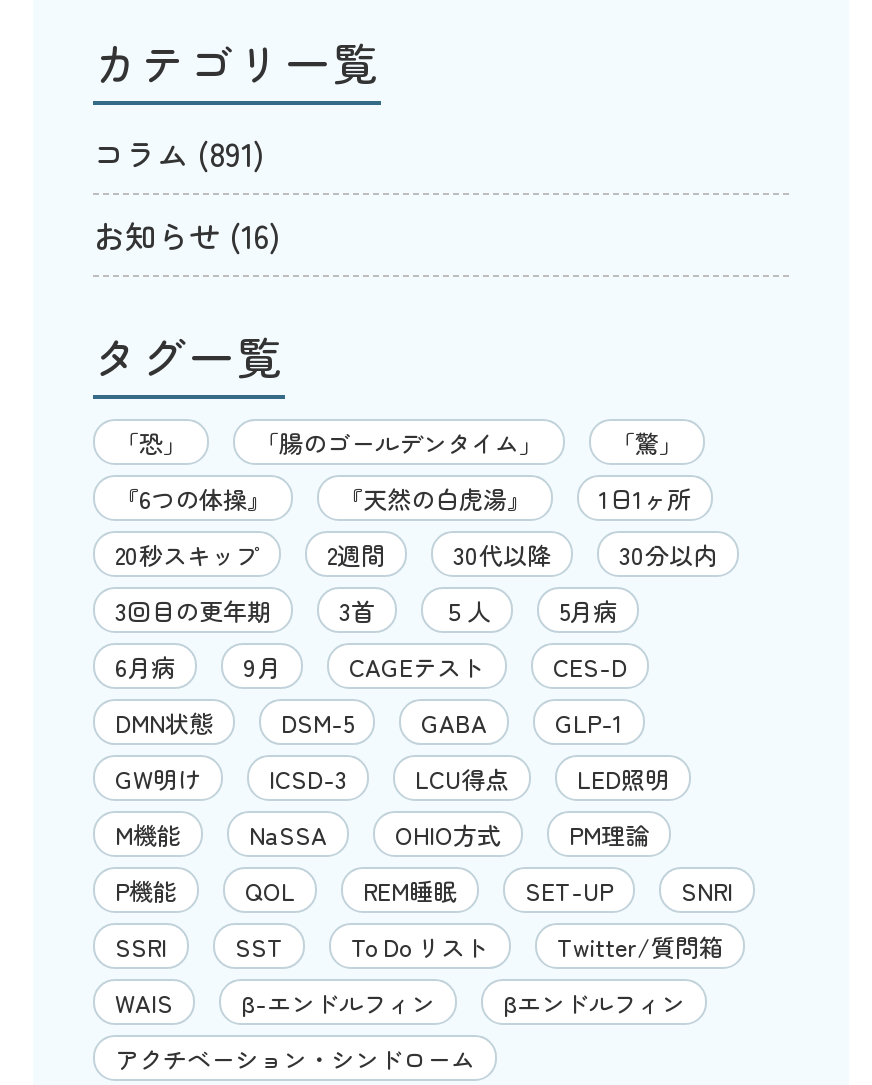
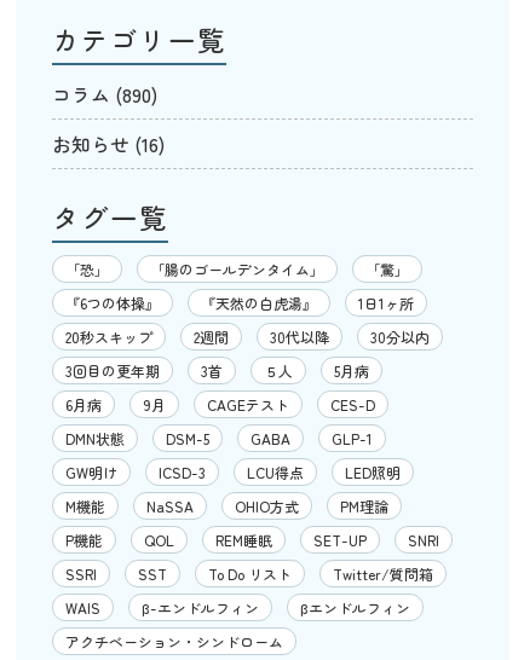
- コラム(891)
+ コラム(890)
